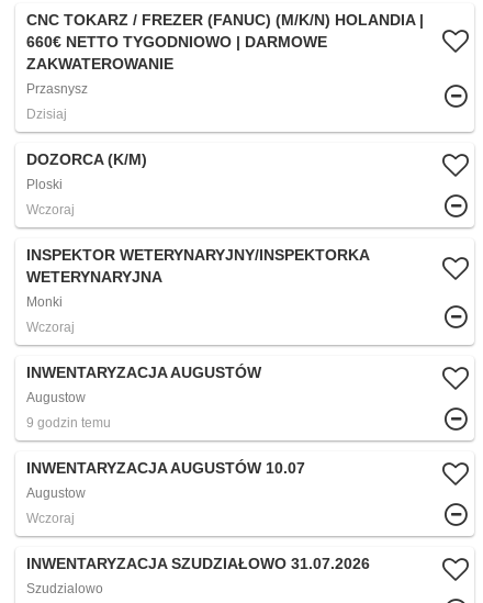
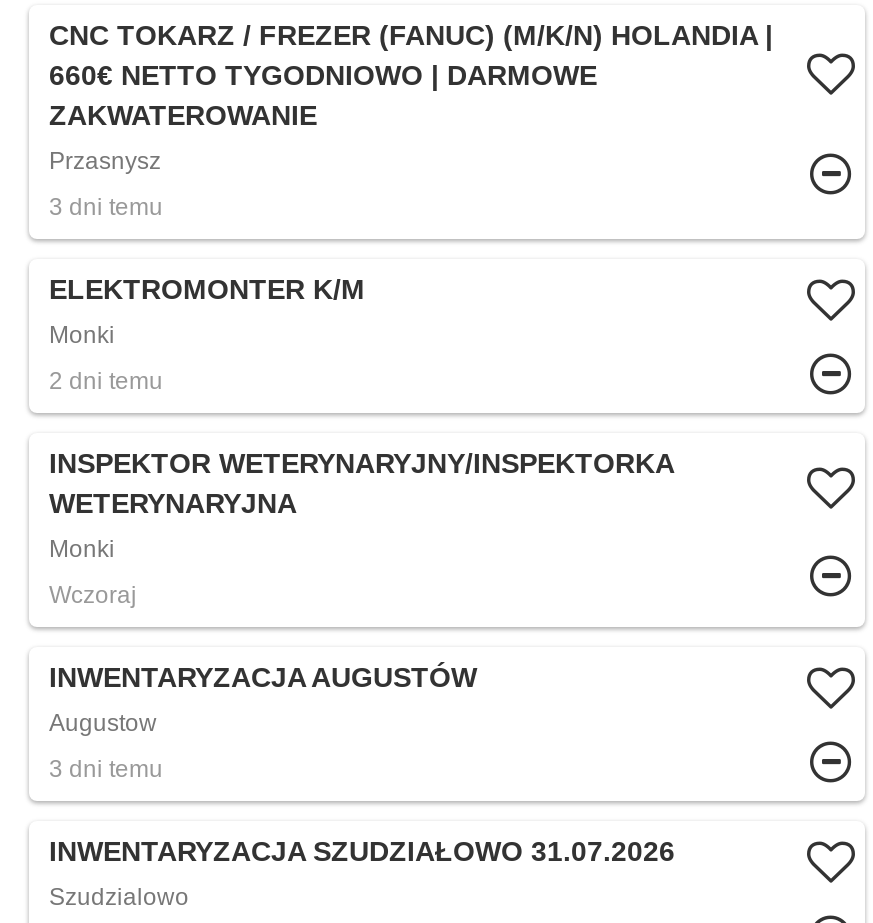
- Dzisiaj
+ 3 dni temu

- DOZORCA (K/M)
+ ELEKTROMONTER K/M

- Ploski
+ Monki

- Wczoraj
+ 2 dni temu

- 9 godzin temu
- INWENTARYZACJA AUGUSTÓW 10.07
- Augustow
- Wczoraj
+ 3 dni temu
